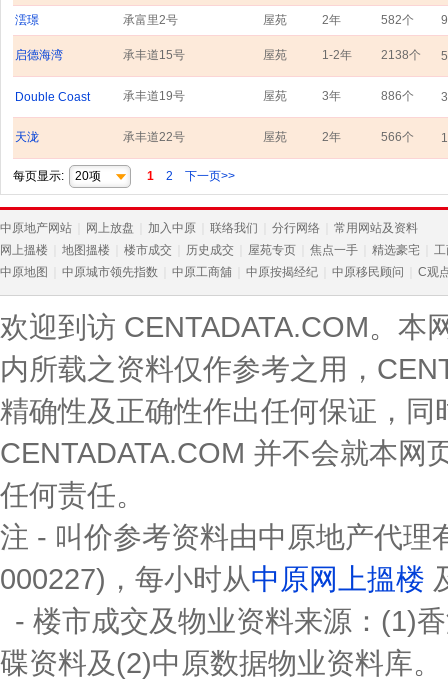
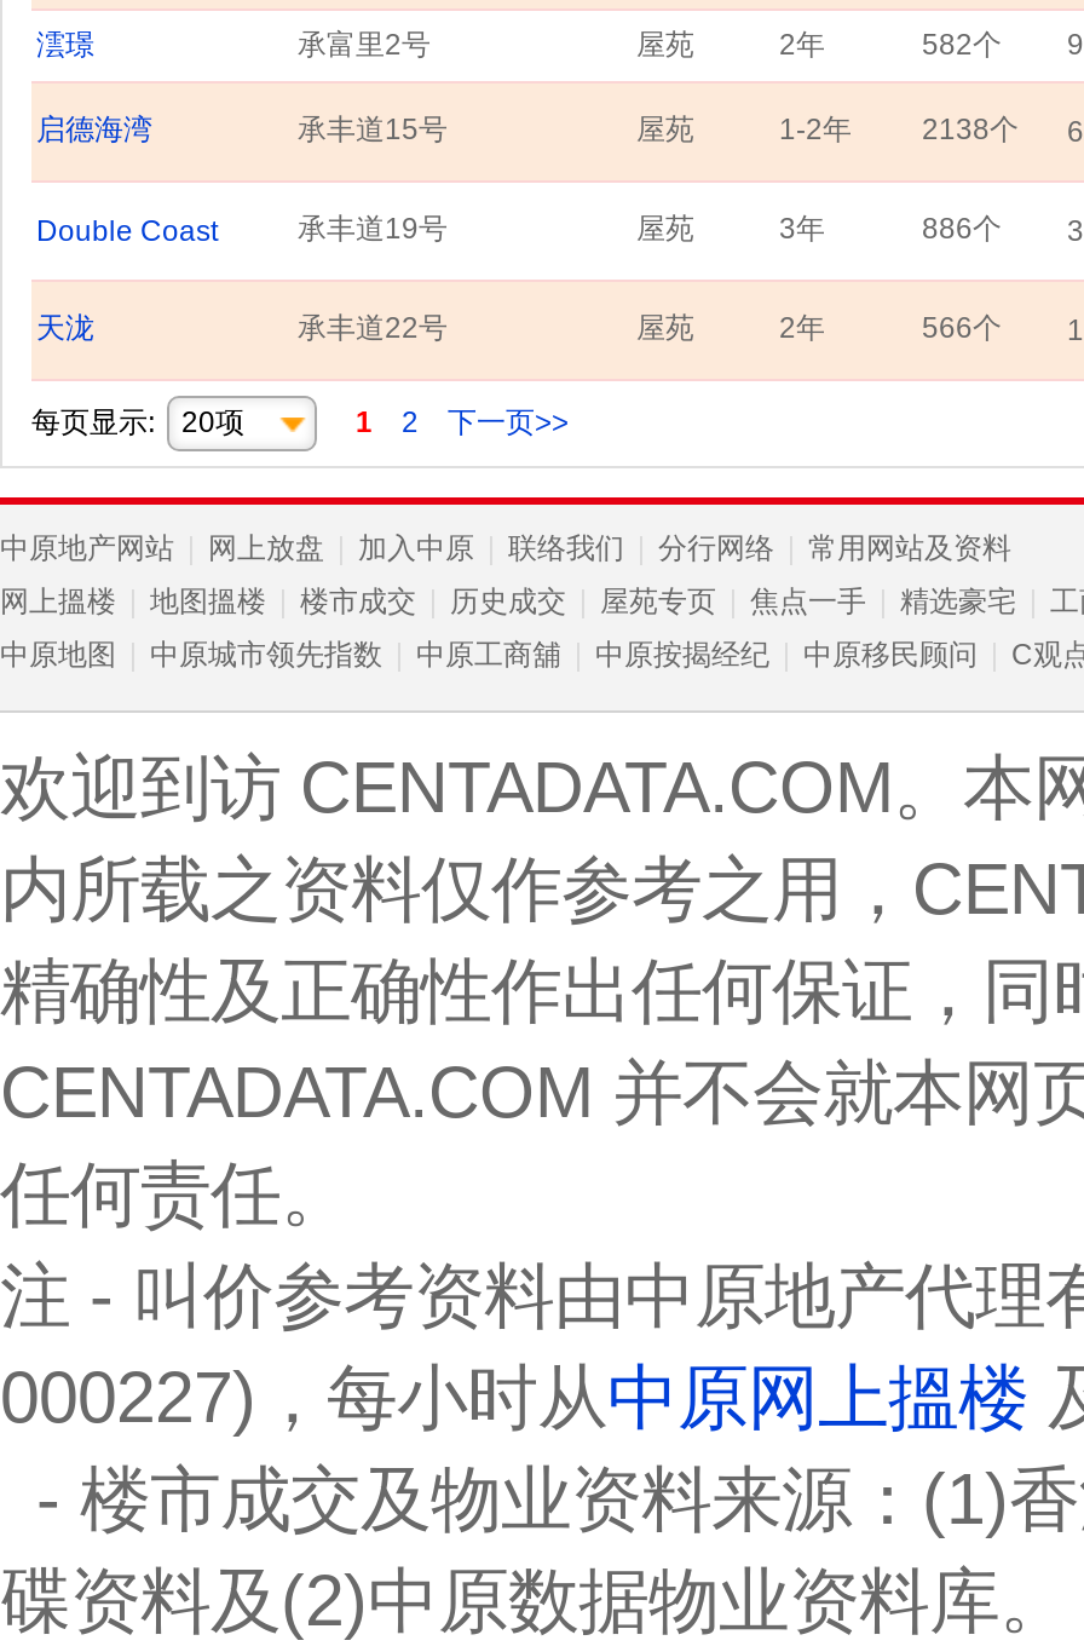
- 2138个 5
+ 2138个 6
